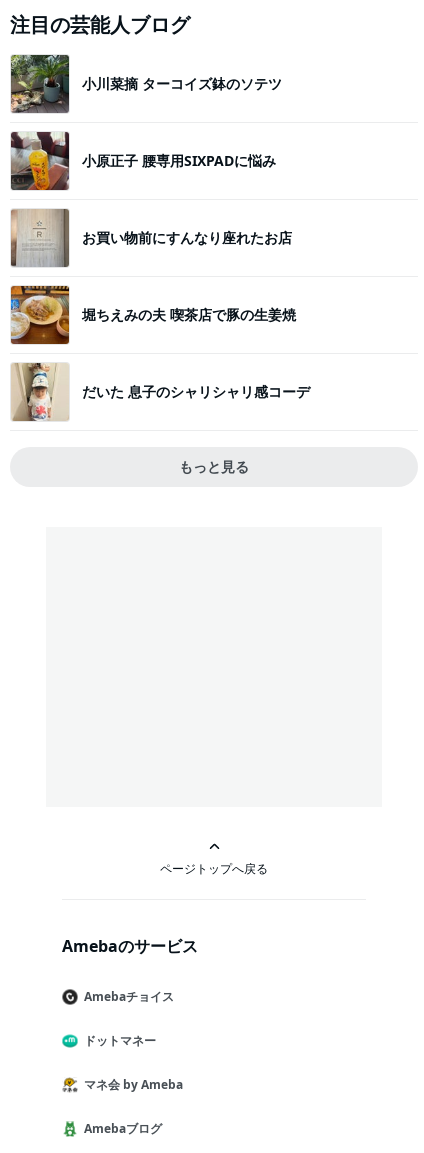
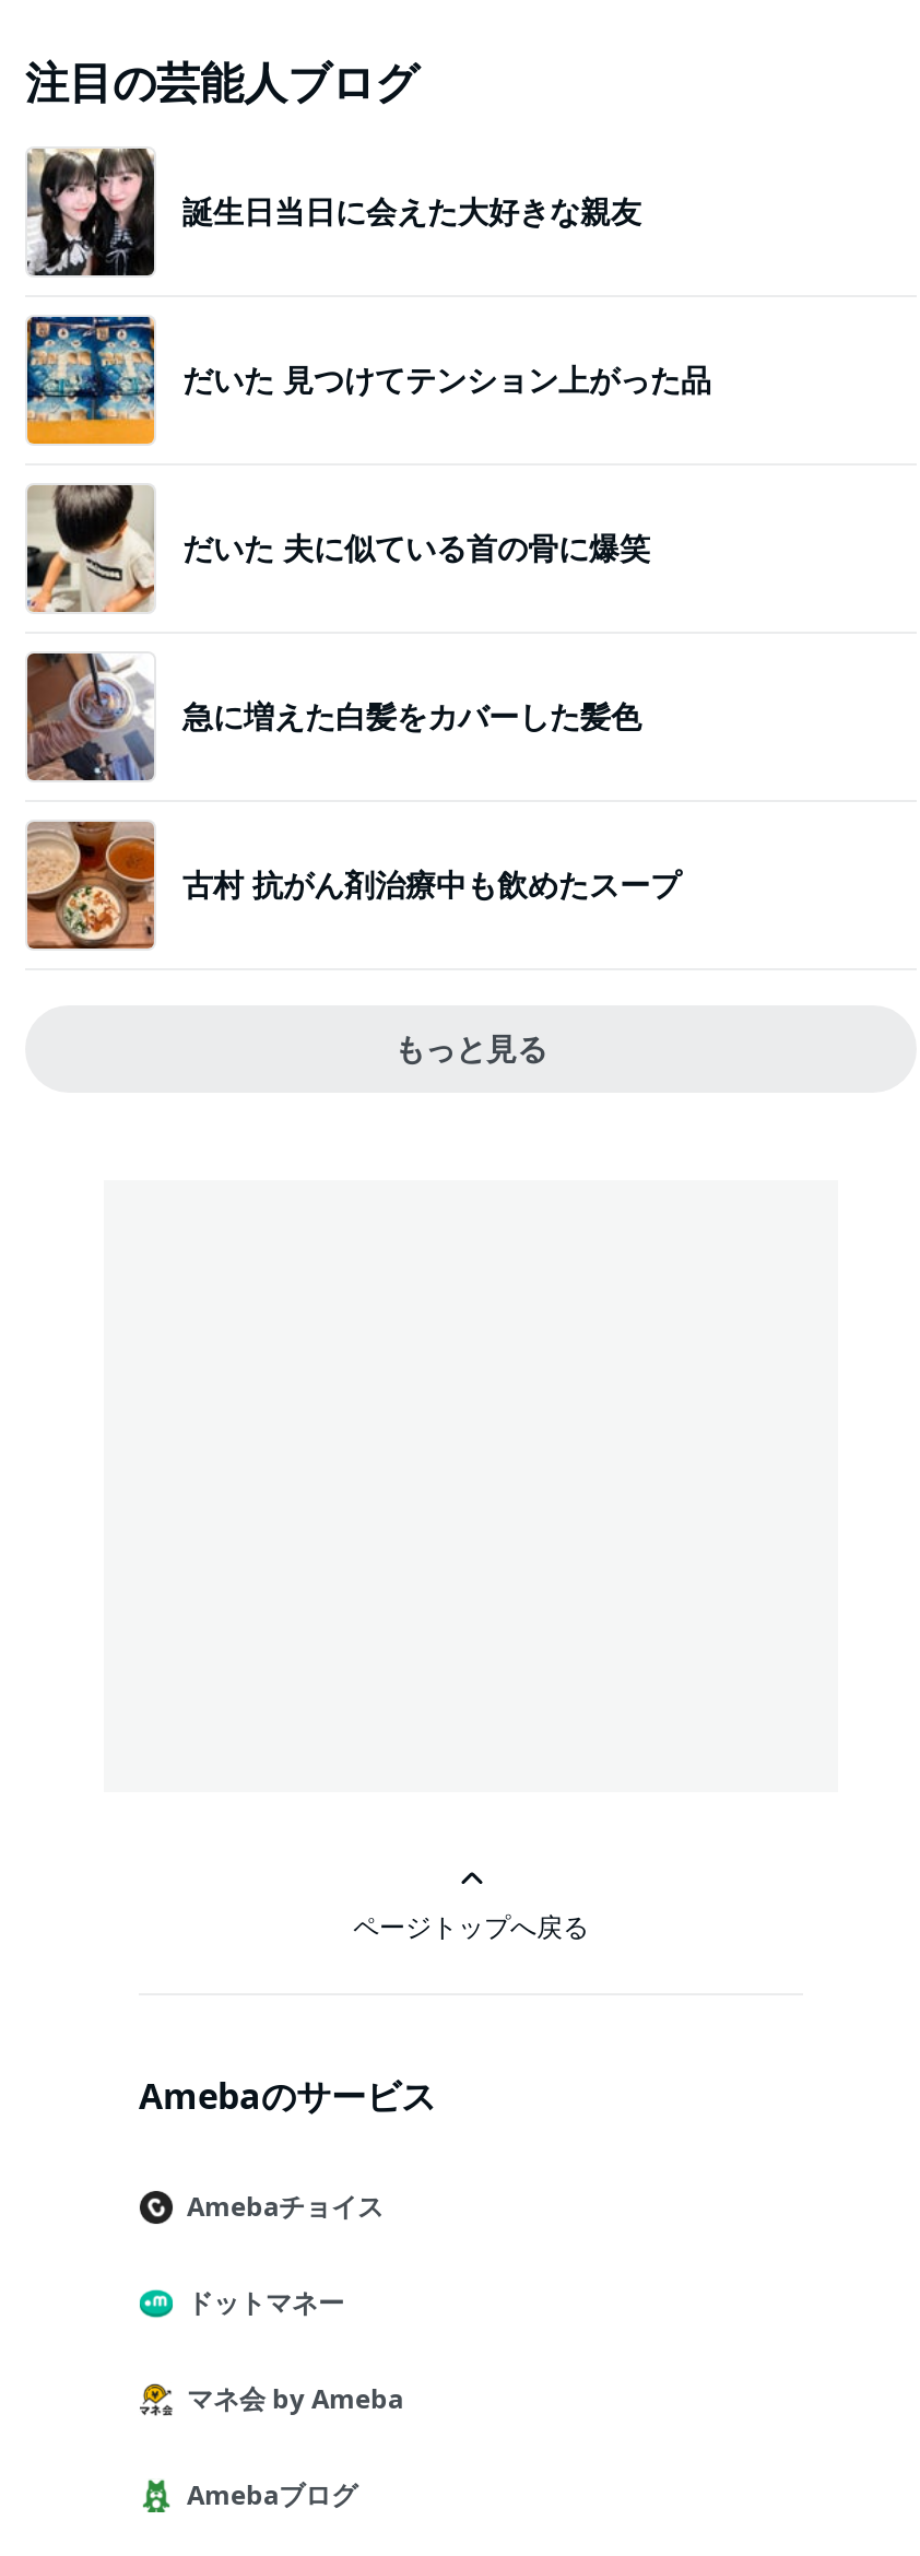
- [image]
- 小川菜摘 ターコイズ鉢のソテツ
+ [image]
+ 誕生日当日に会えた大好きな親友

- [image]
- 小原正子 腰専用SIXPADに悩み
+ [image]
+ だいた 見つけてテンション上がった品

- [image]
- お買い物前にすんなり座れたお店
+ [image]
+ だいた 夫に似ている首の骨に爆笑

- [image]
- 堀ちえみの夫 喫茶店で豚の生姜焼
+ [image]
+ 急に増えた白髪をカバーした髪色

- [image]
- だいた 息子のシャリシャリ感コーデ
+ [image]
+ 古村 抗がん剤治療中も飲めたスープ
